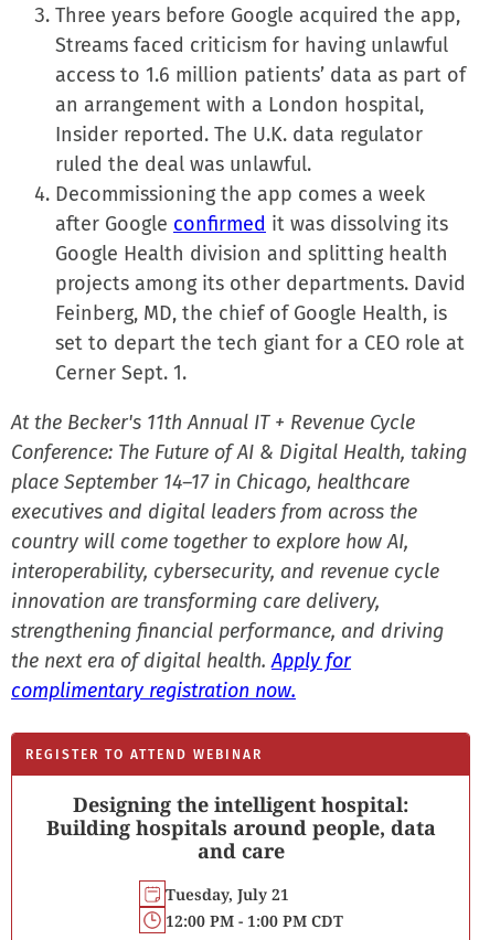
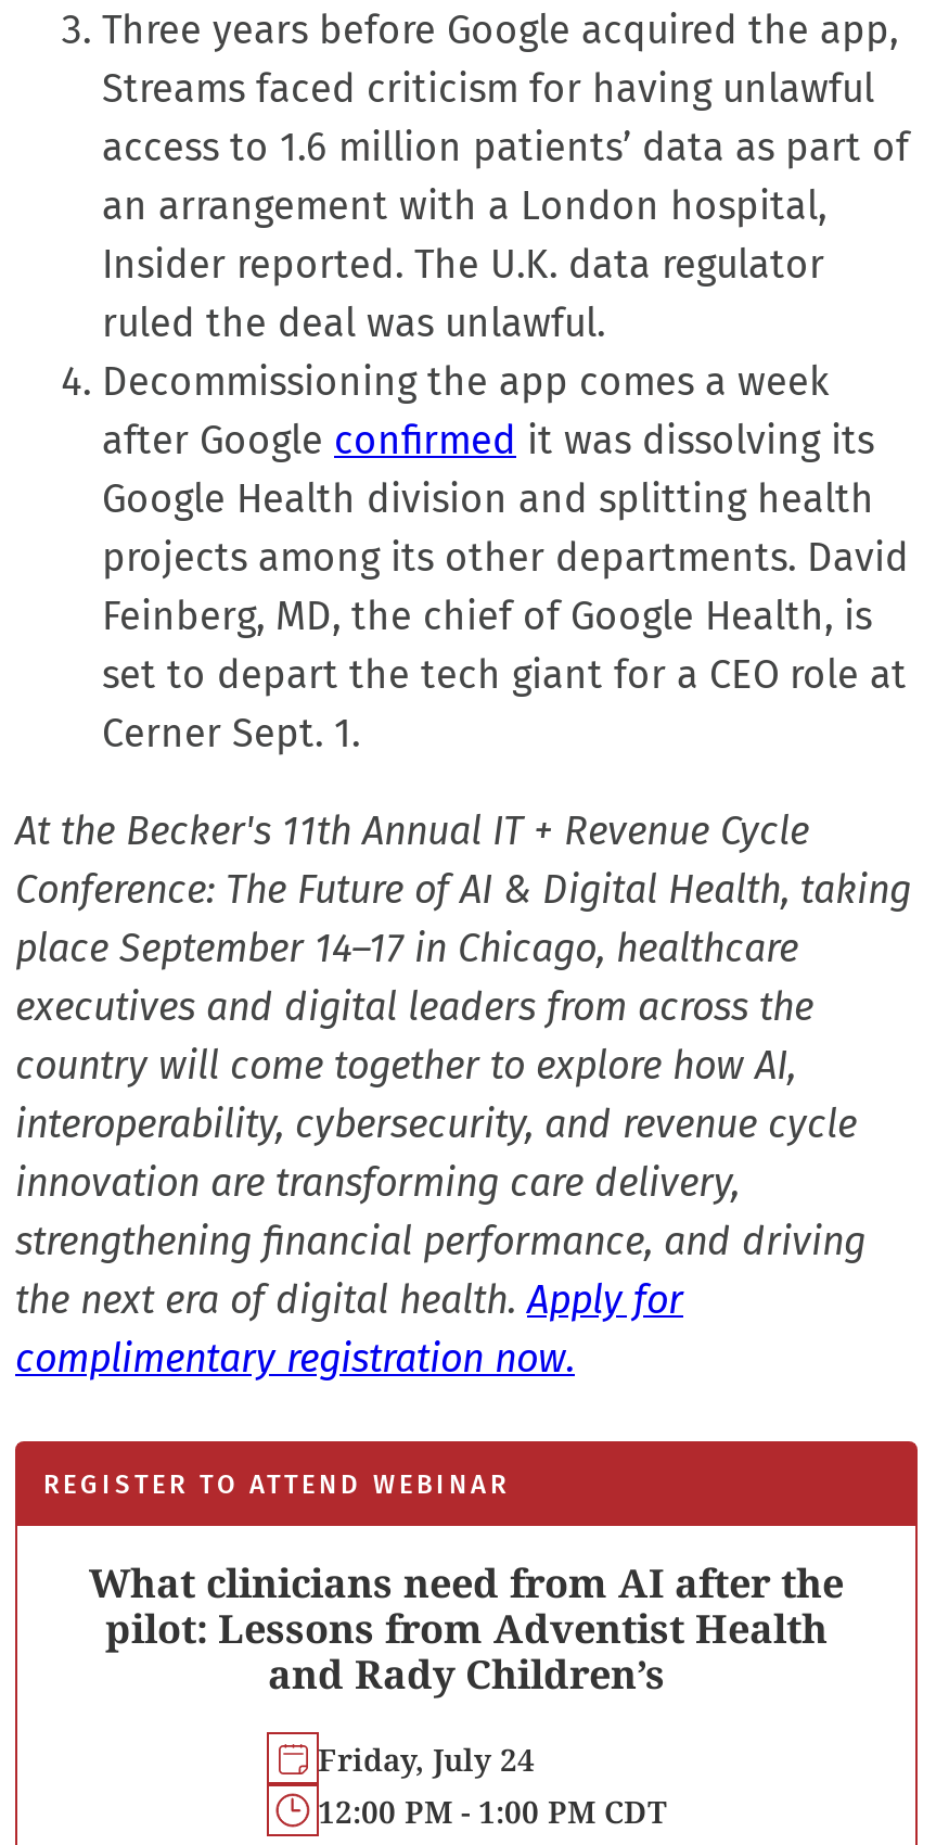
- Designing the intelligent hospital:
- Building hospitals around people, data
- and care
+ What clinicians need from AI after the
+ pilot: Lessons from Adventist Health
+ and Rady Children’s

- Tuesday, July 21
+ Friday, July 24
